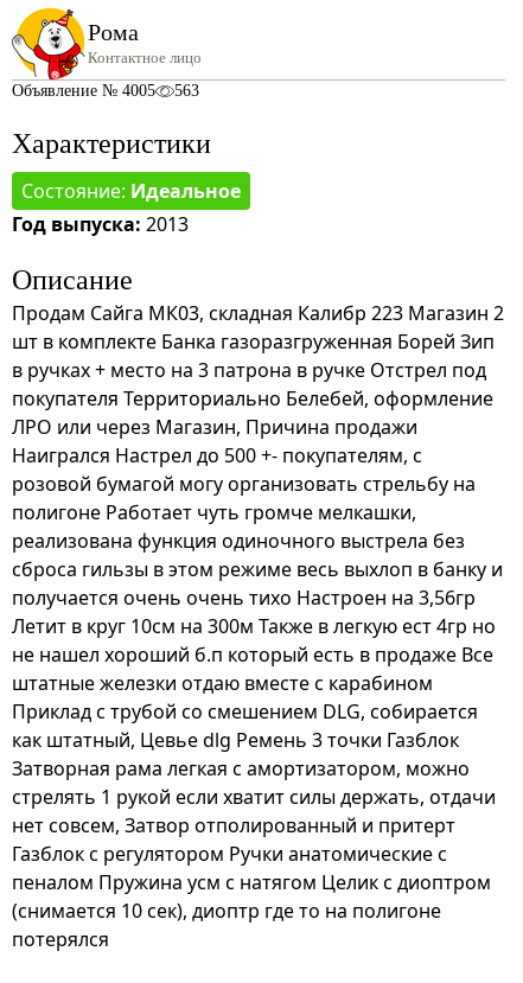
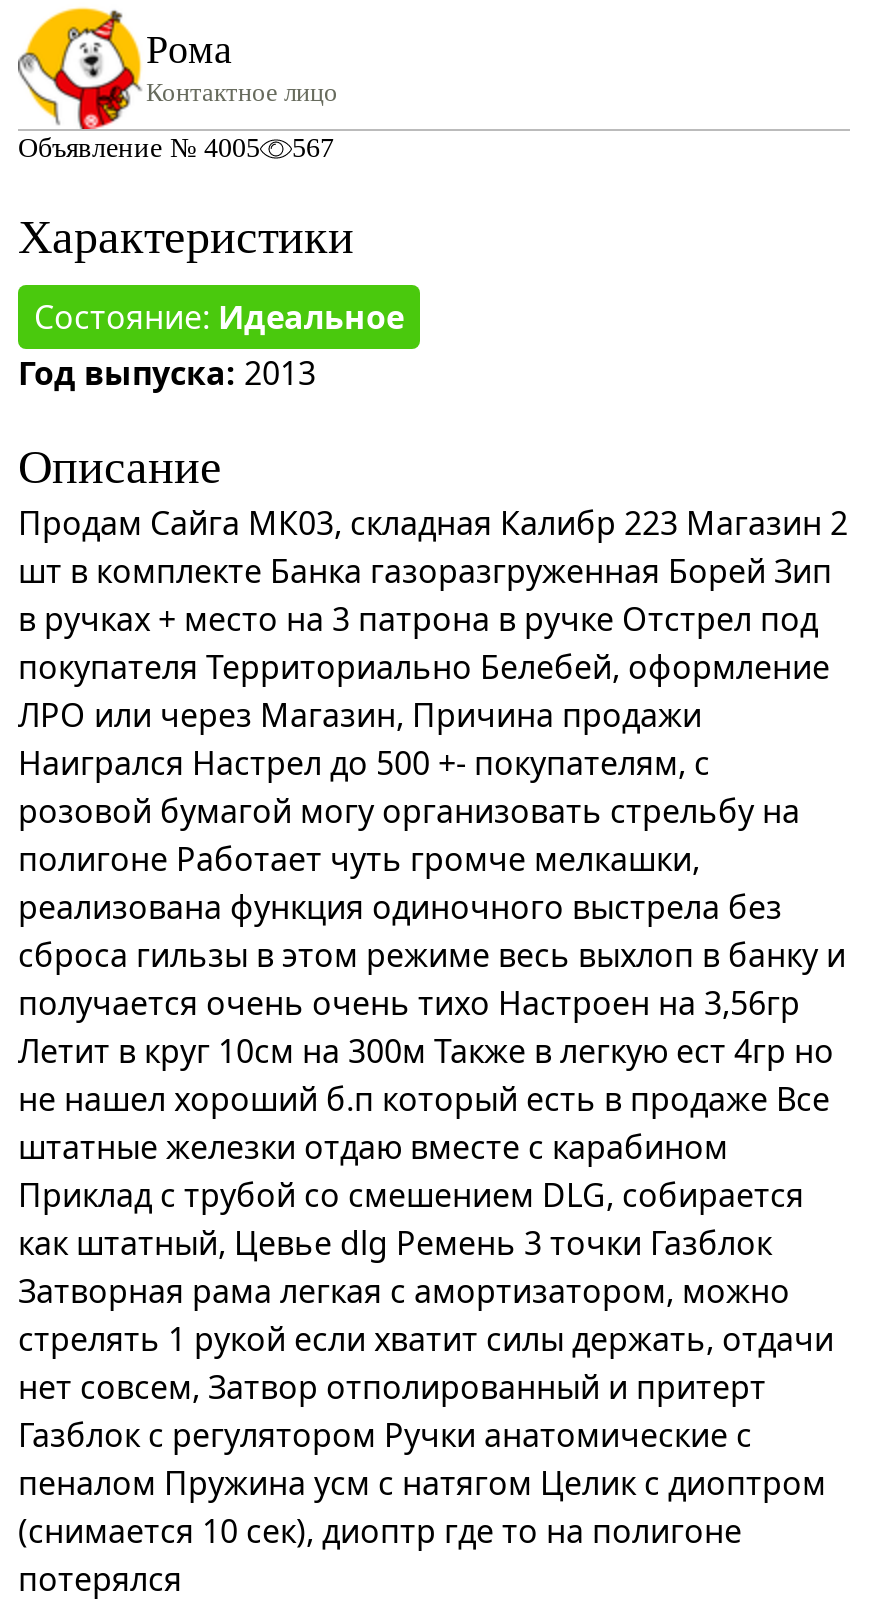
- Объявление № 4005 563
+ Объявление № 4005 567
